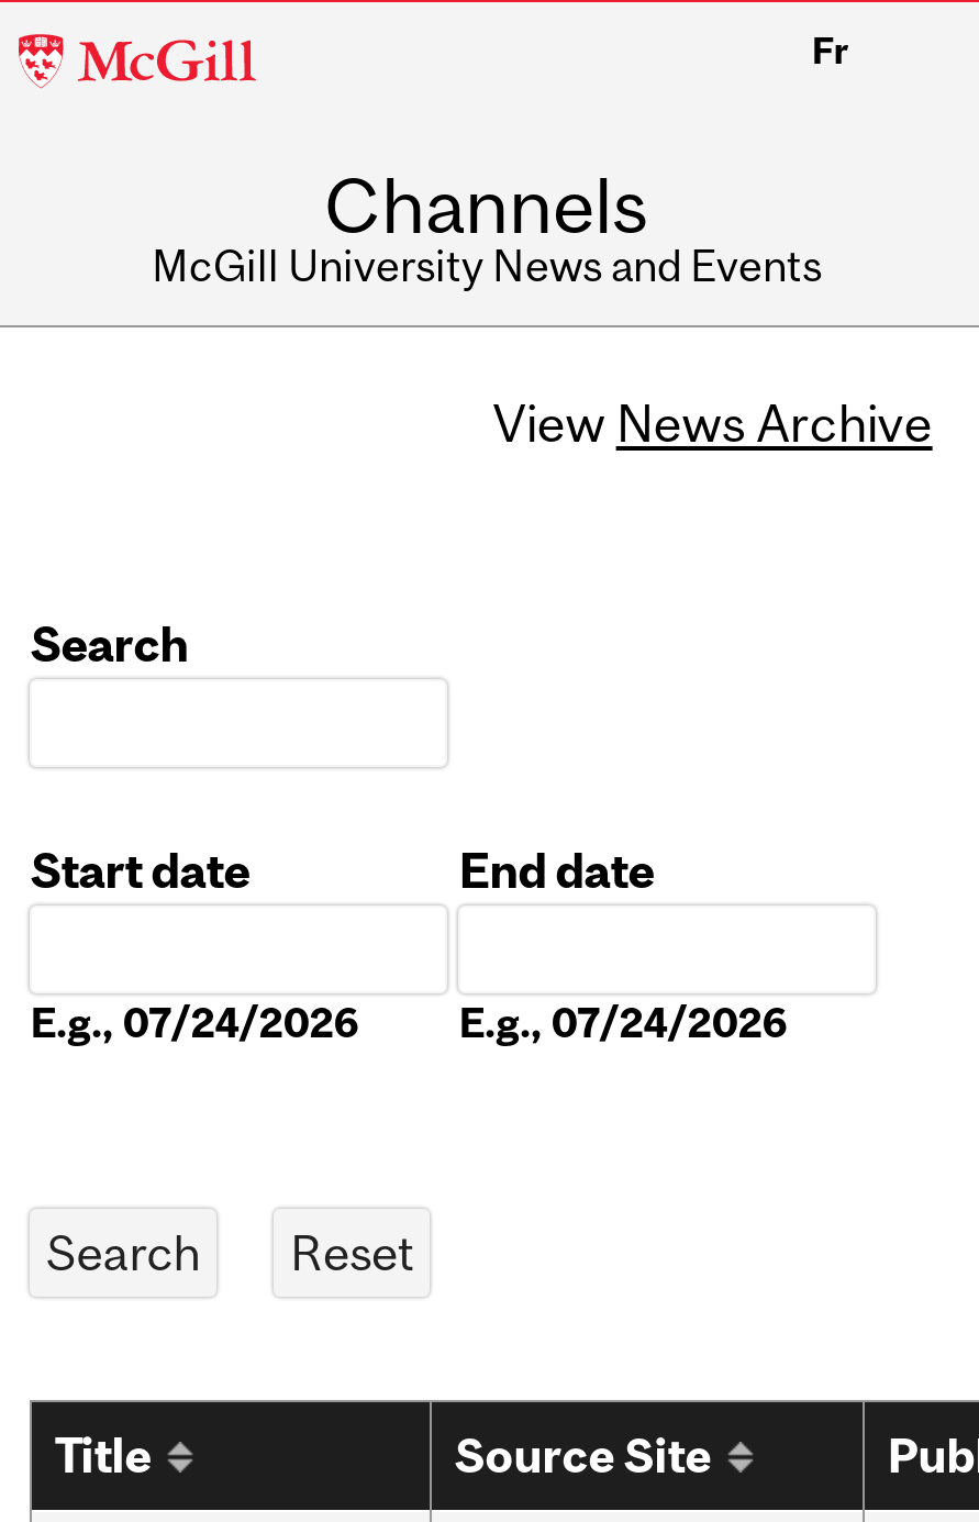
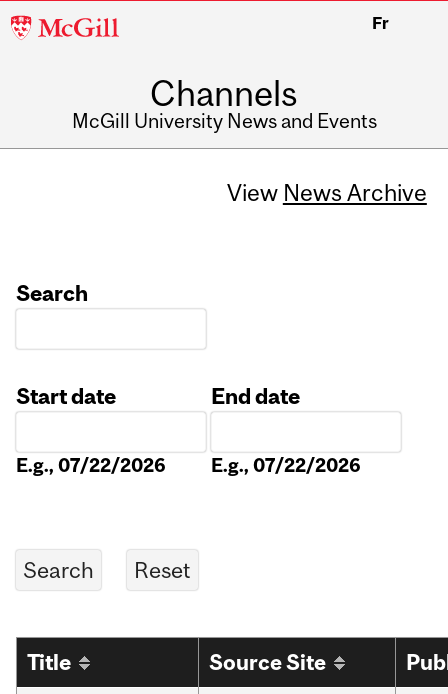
- E.g., 07/24/2026
+ E.g., 07/22/2026

- E.g., 07/24/2026
+ E.g., 07/22/2026
